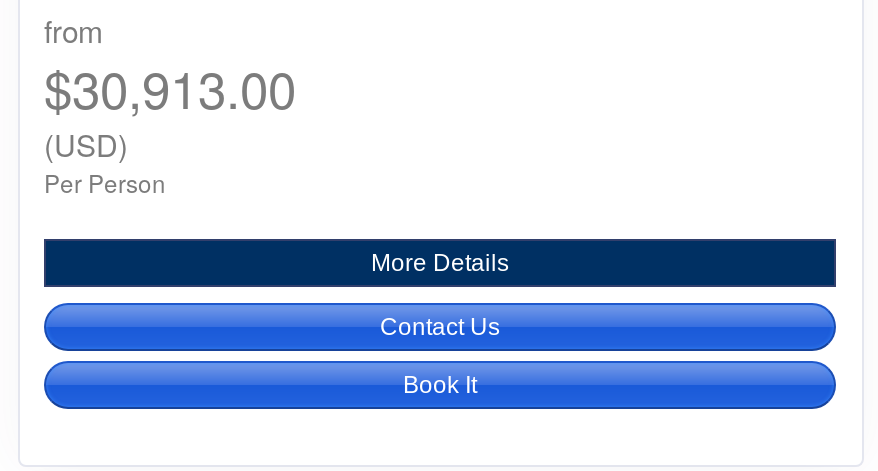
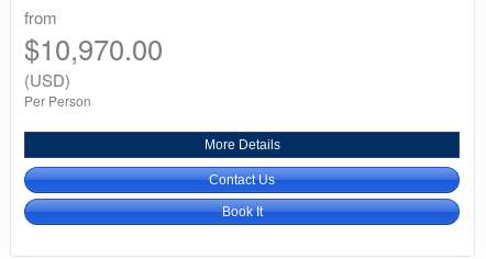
- $30,913.00
+ $10,970.00
